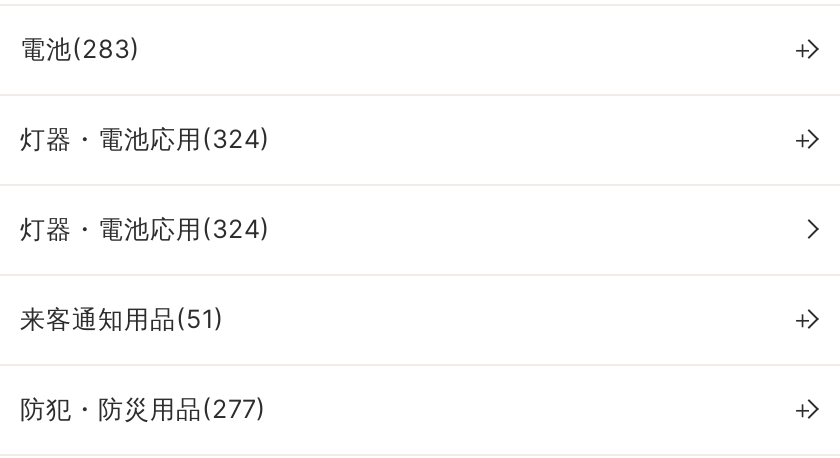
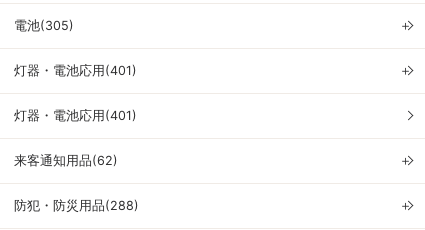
- 電池(283)
+ 電池(305)

- 灯器・電池応用(324)
+ 灯器・電池応用(401)

- 灯器・電池応用(324)
+ 灯器・電池応用(401)

- 来客通知用品(51)
+ 来客通知用品(62)

- 防犯・防災用品(277)
+ 防犯・防災用品(288)
